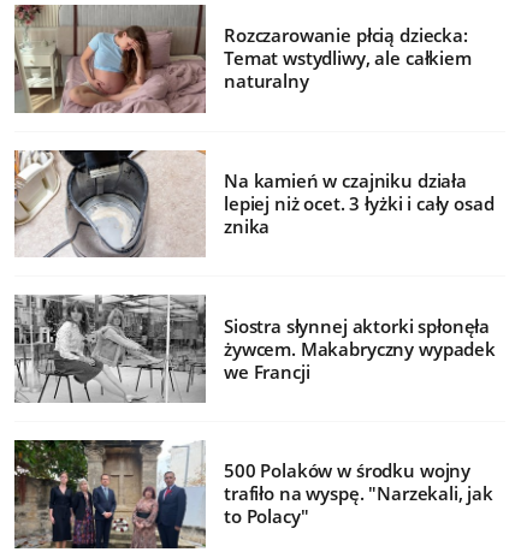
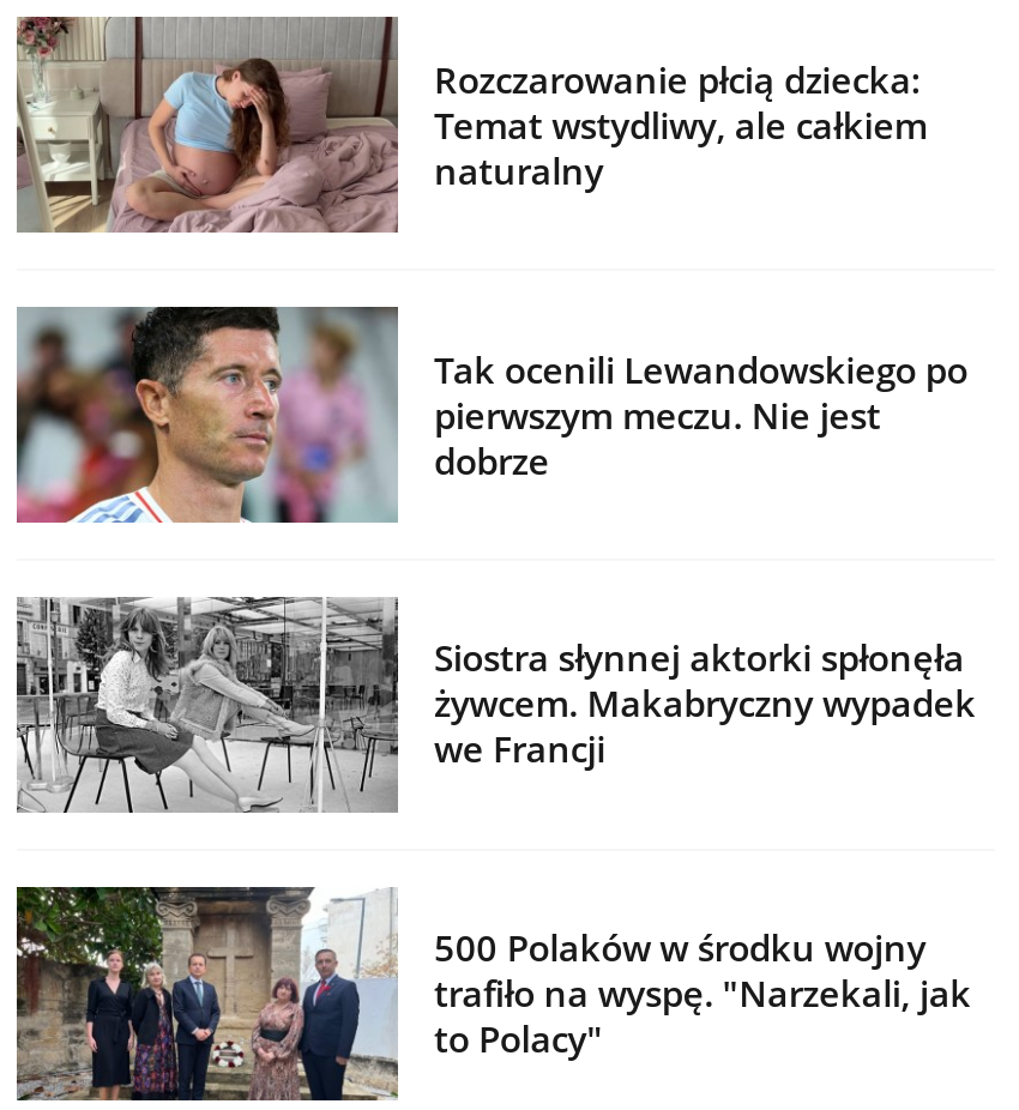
- [image]
- Na kamień w czajniku działa
- lepiej niż ocet. 3 łyżki i cały osad
- znika
+ [image]
+ Tak ocenili Lewandowskiego po
+ pierwszym meczu. Nie jest
+ dobrze
